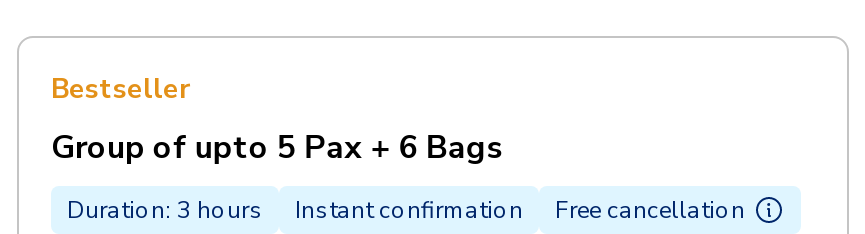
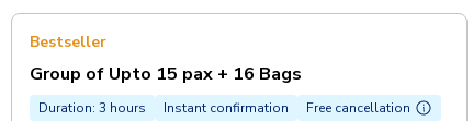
- Group of upto 5 Pax + 6 Bags
+ Group of Upto 15 pax + 16 Bags
